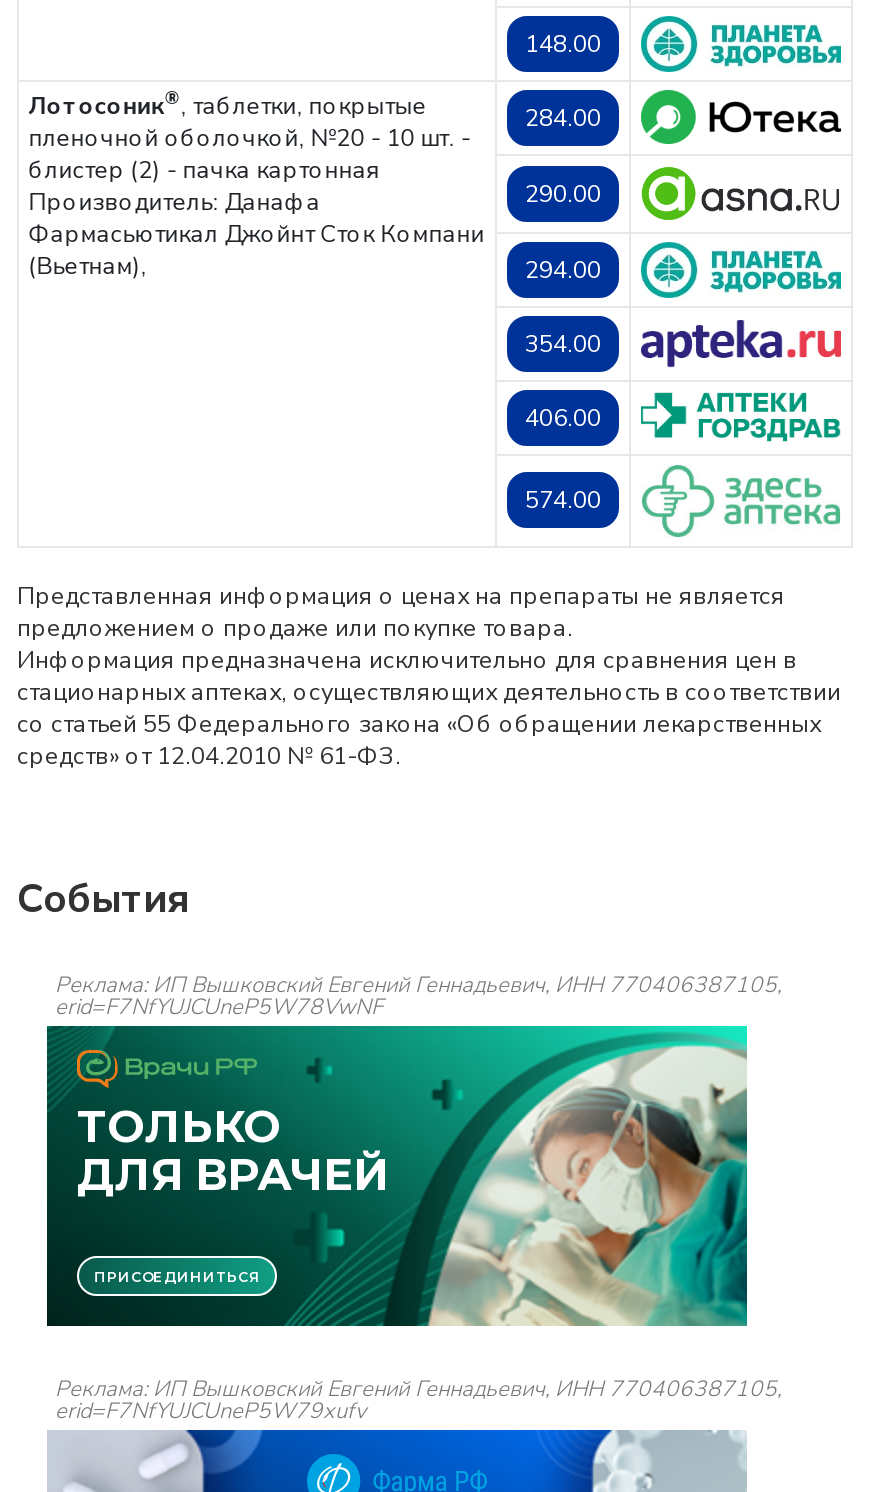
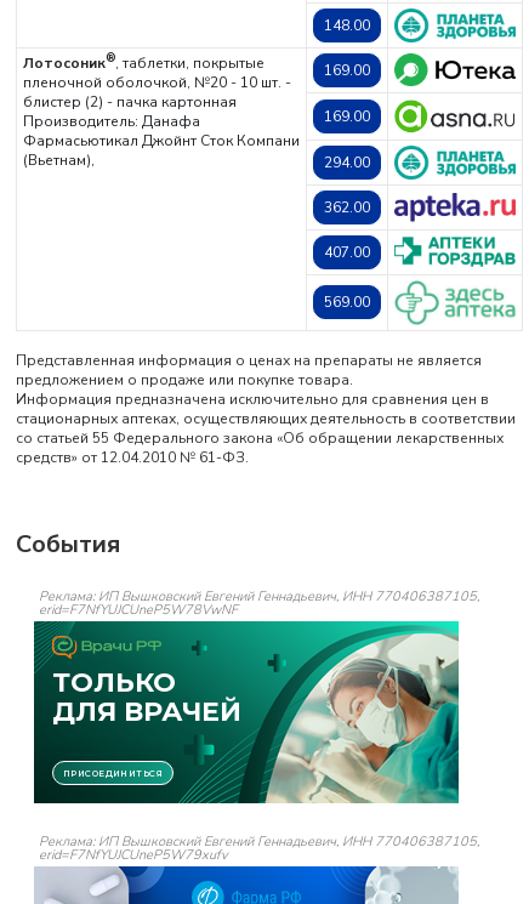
- 284.00
+ 169.00

- 290.00
+ 169.00

- 354.00
+ 362.00

- 406.00
+ 407.00

- 574.00
+ 569.00
